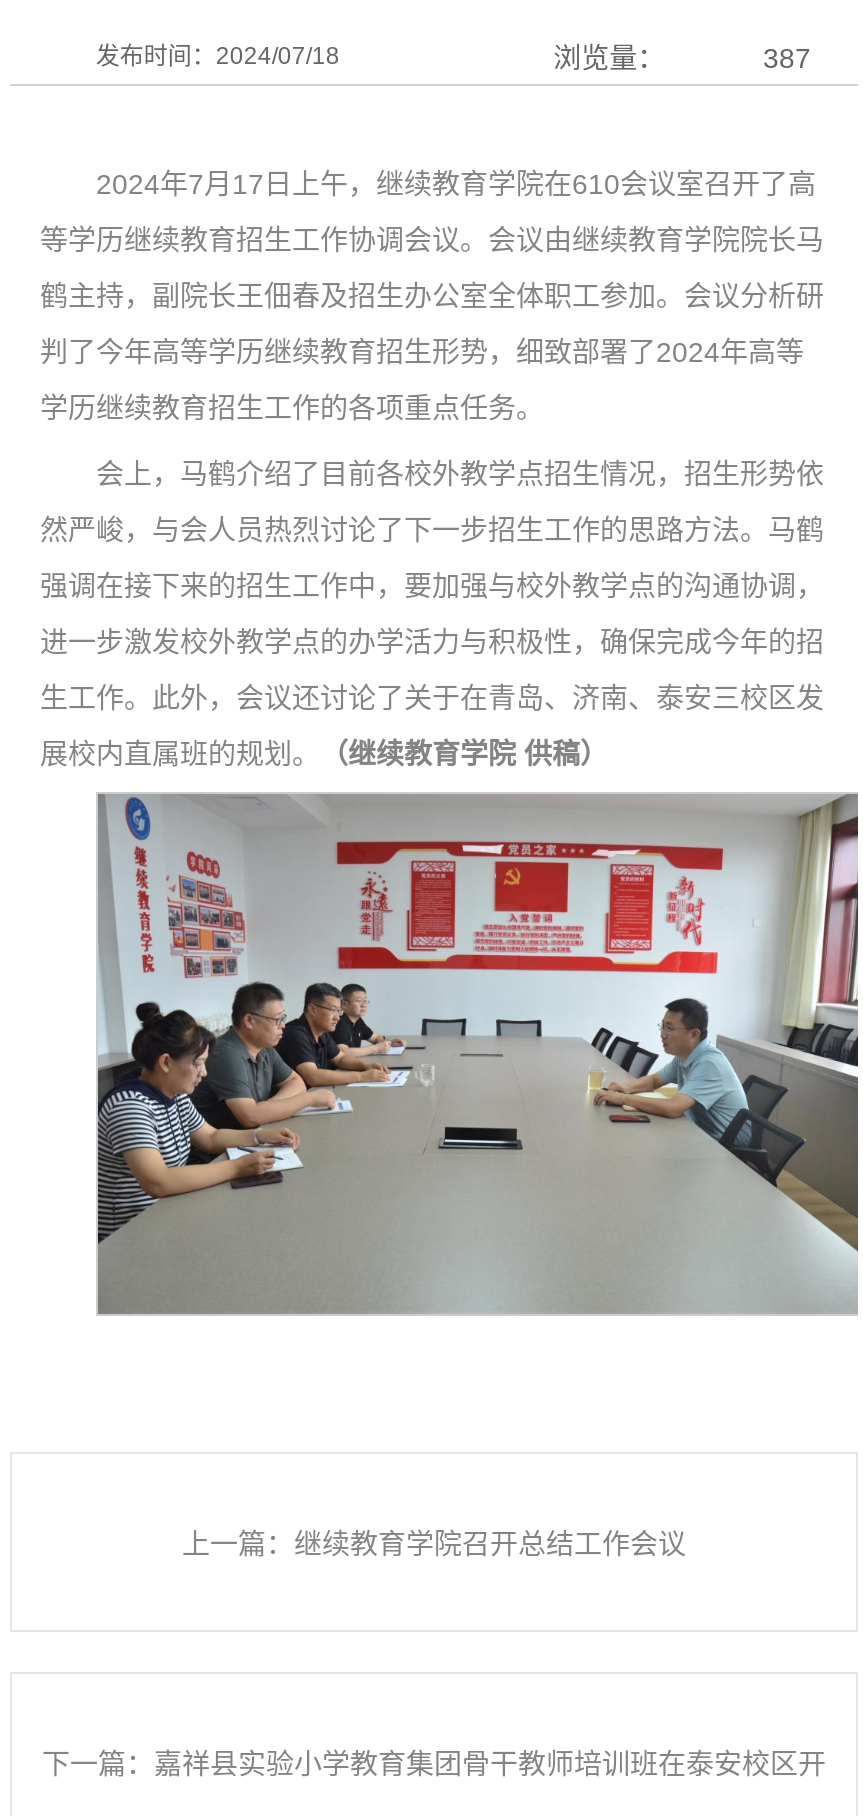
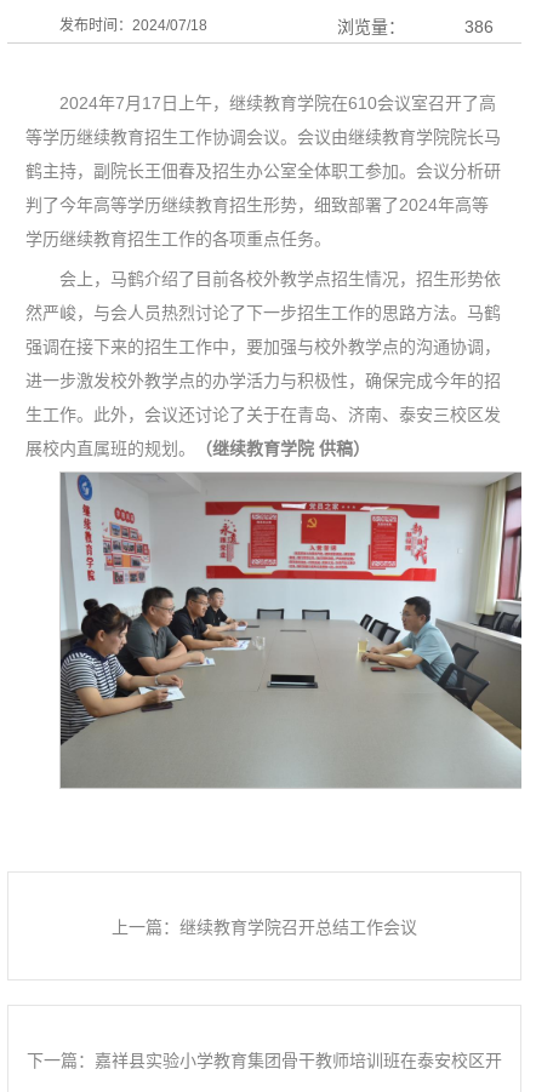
- 387
+ 386
